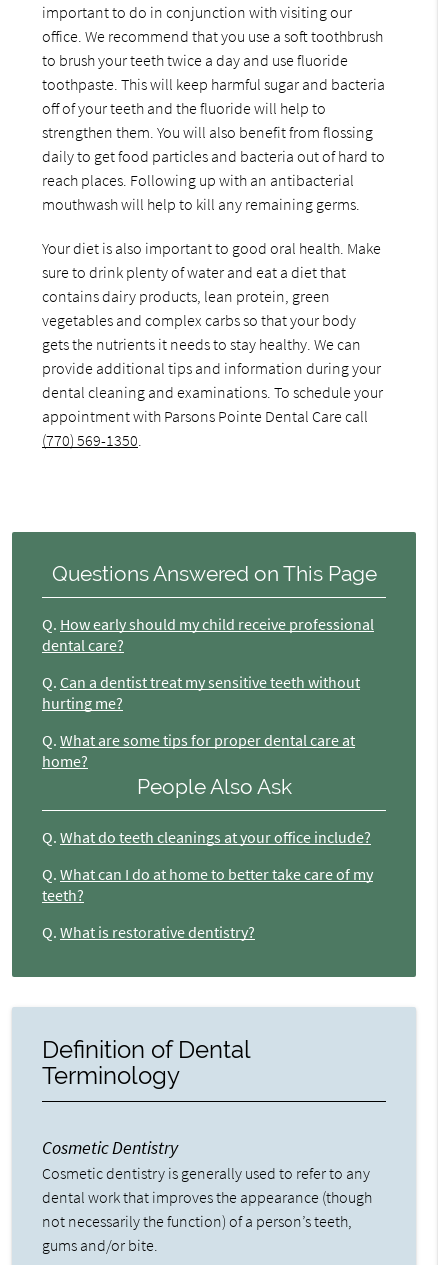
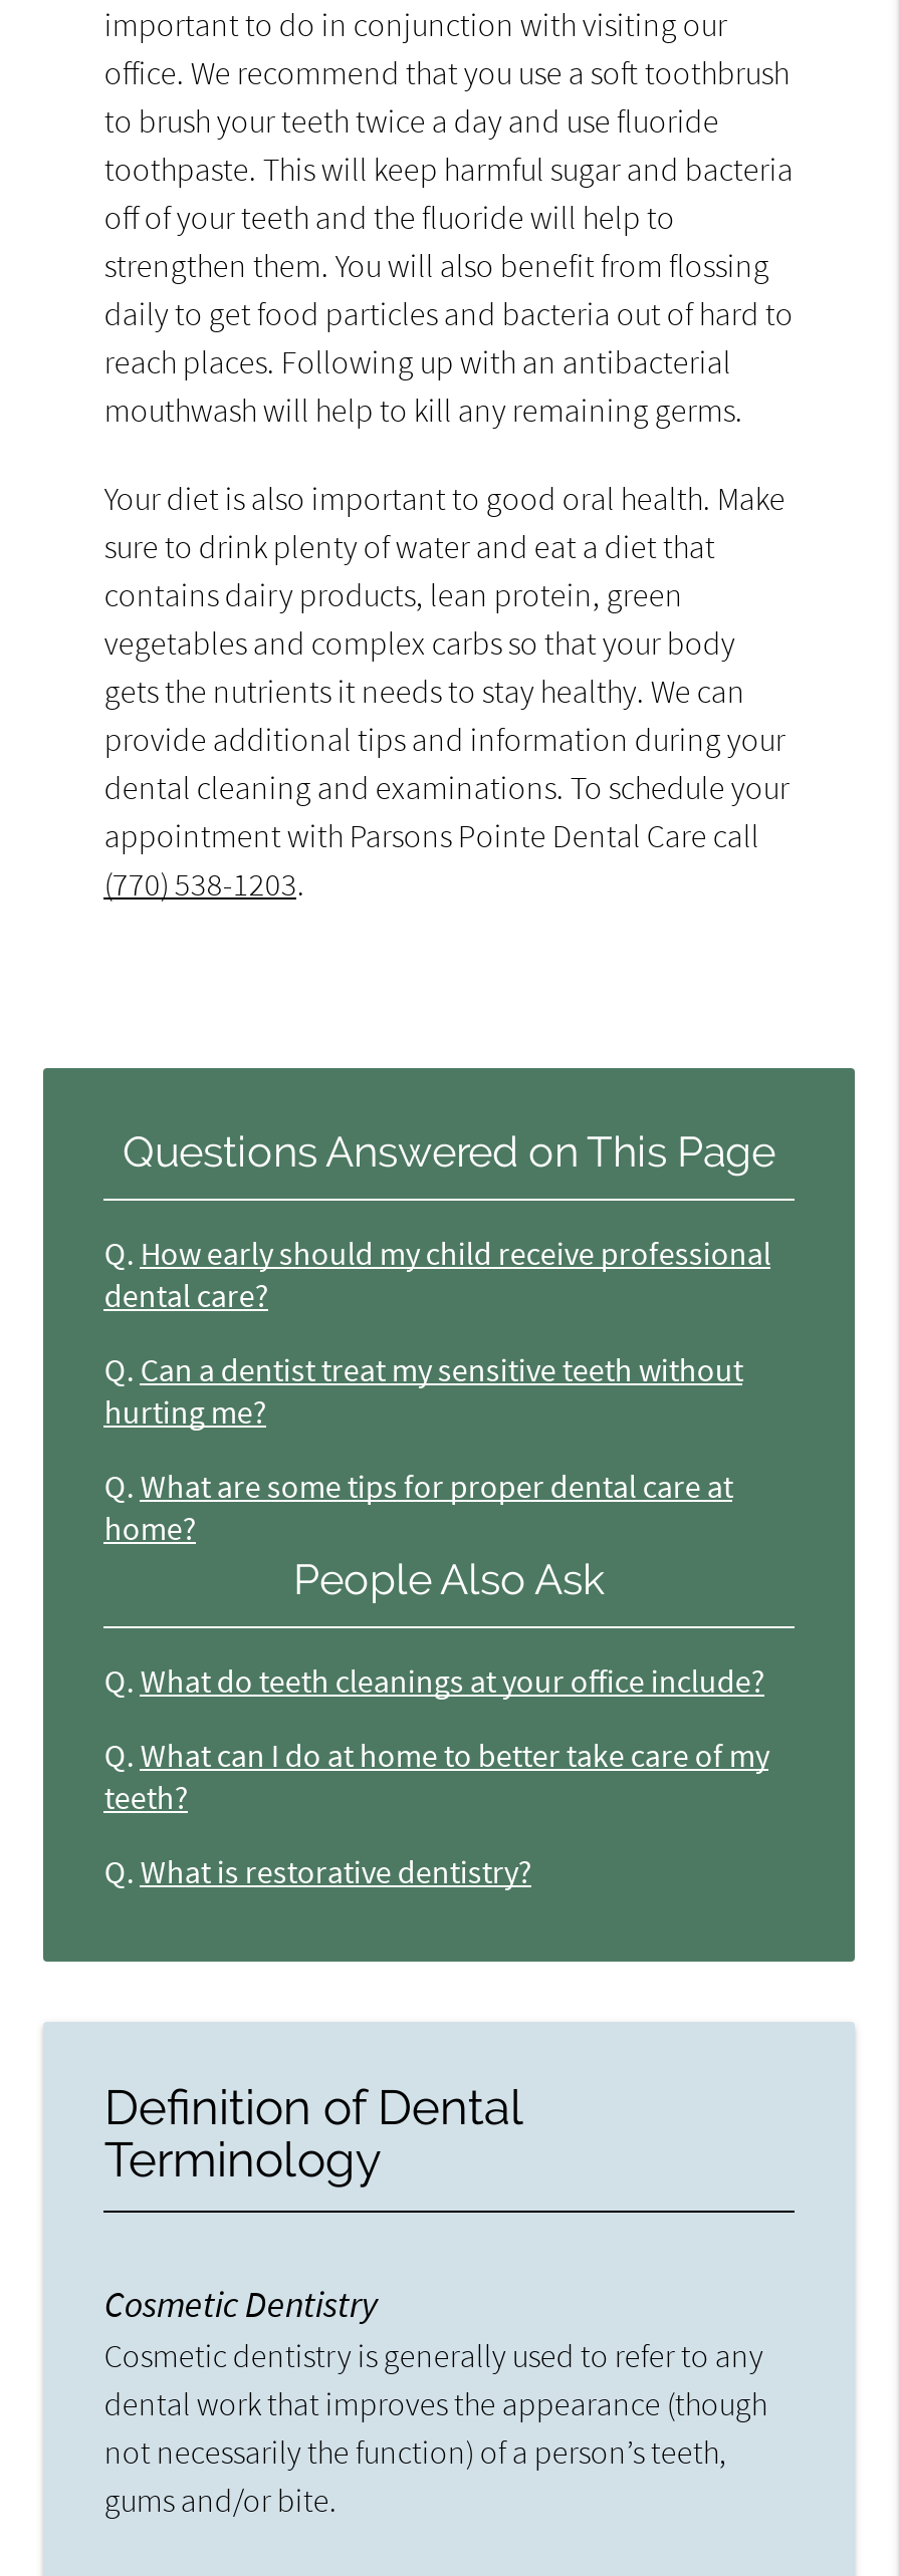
- (770) 569-1350.
+ (770) 538-1203.
